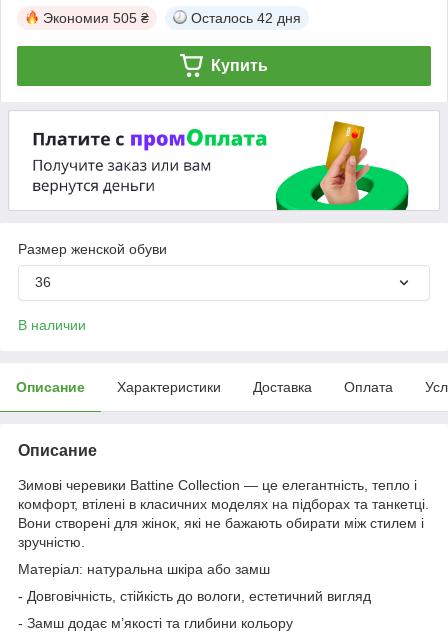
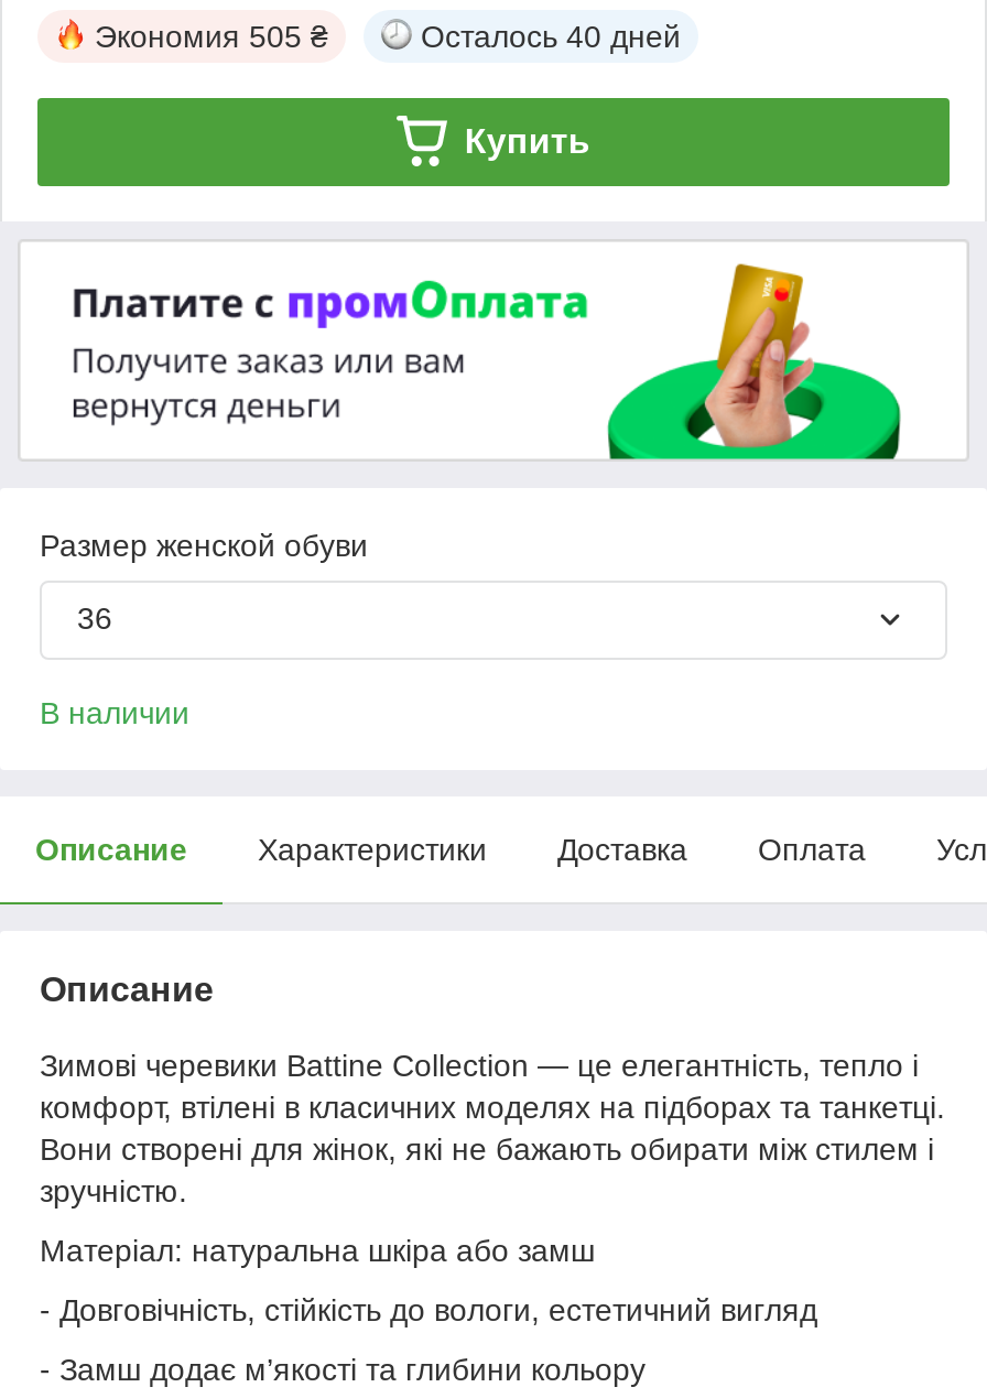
- Осталось 42 дня
+ Осталось 40 дней
